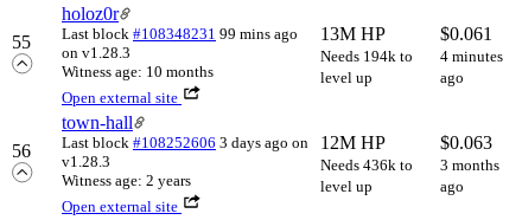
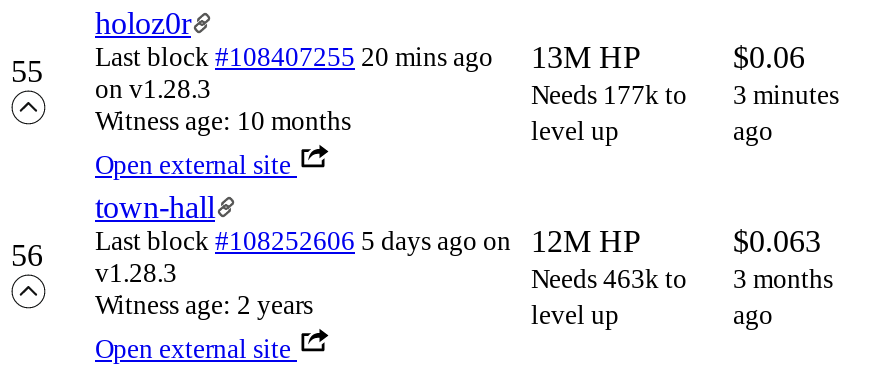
- Last block #108348231 99 mins ago
+ Last block #108407255 20 mins ago

- $0.061
+ $0.06

- Needs 194k to
+ Needs 177k to

- 4 minutes
+ 3 minutes

- Last block #108252606 3 days ago on
+ Last block #108252606 5 days ago on

- Needs 436k to 3 months
+ Needs 463k to 3 months
